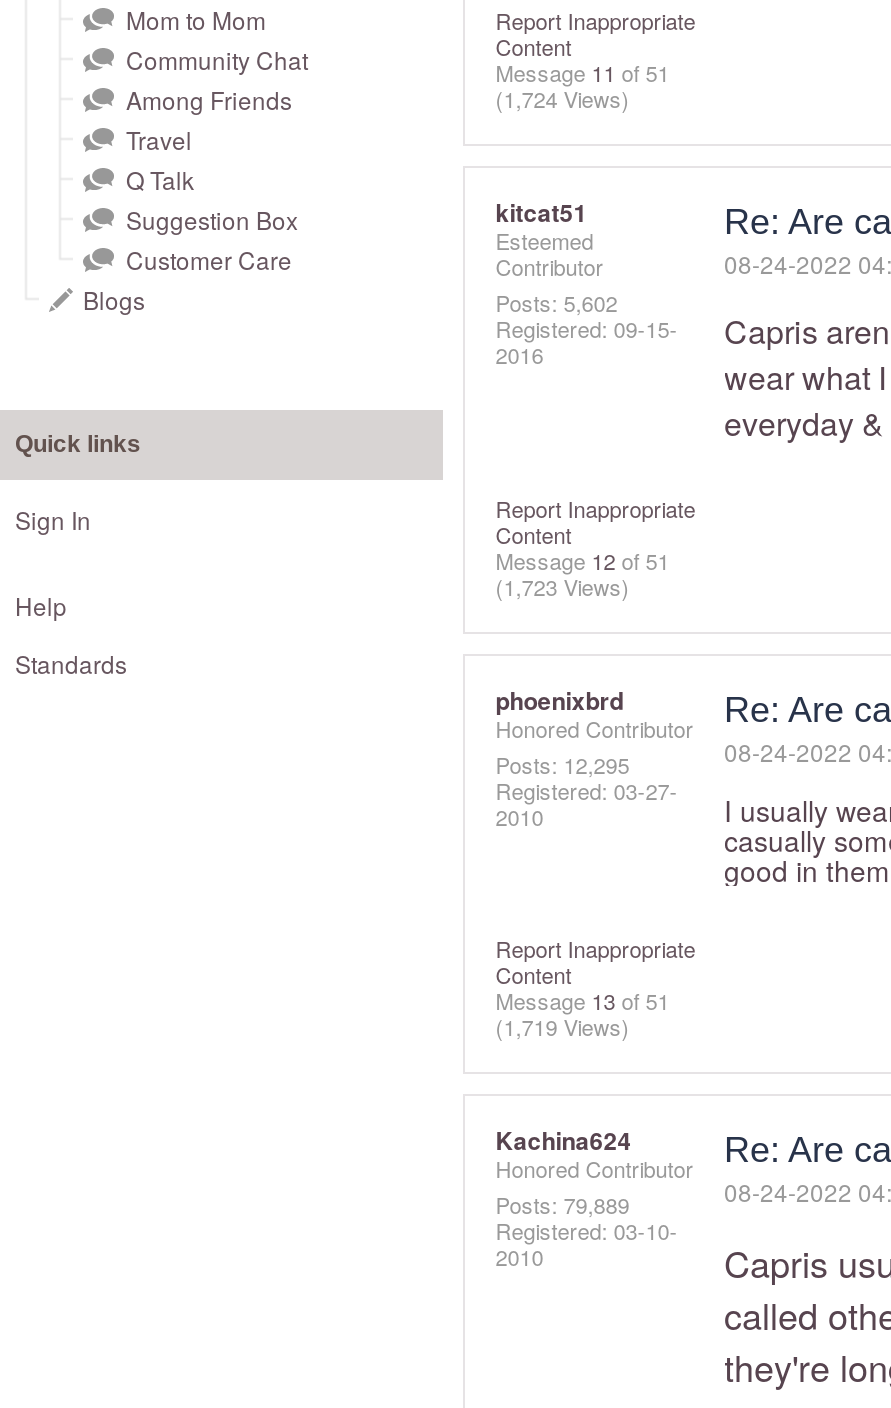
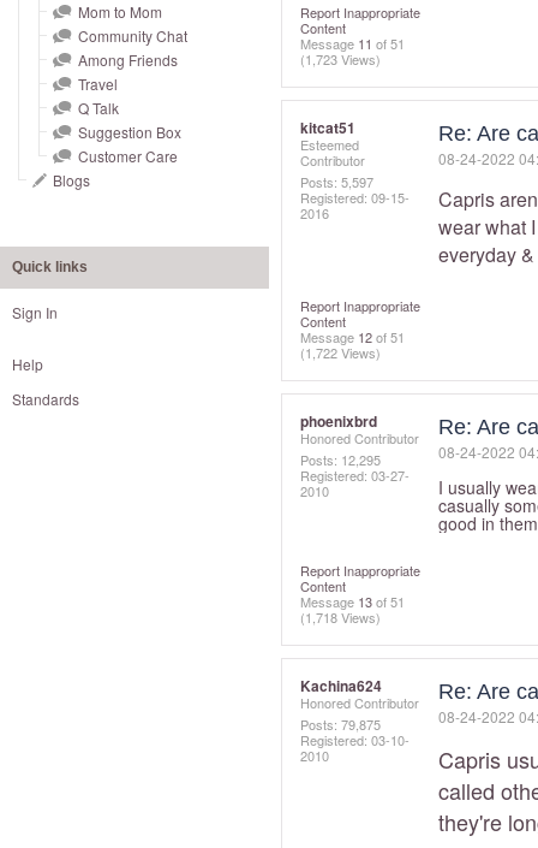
- (1,724 Views)
+ (1,723 Views)

- Posts: 5,602
+ Posts: 5,597

- (1,723 Views)
+ (1,722 Views)

- (1,719 Views)
+ (1,718 Views)

- Posts: 79,889
+ Posts: 79,875
